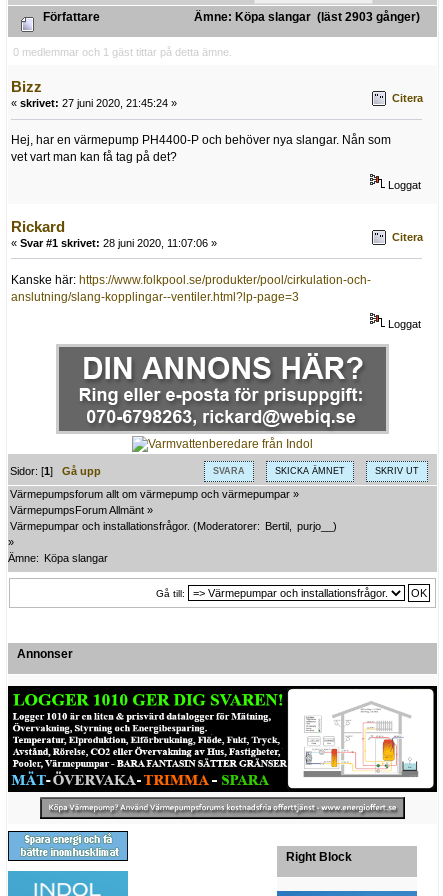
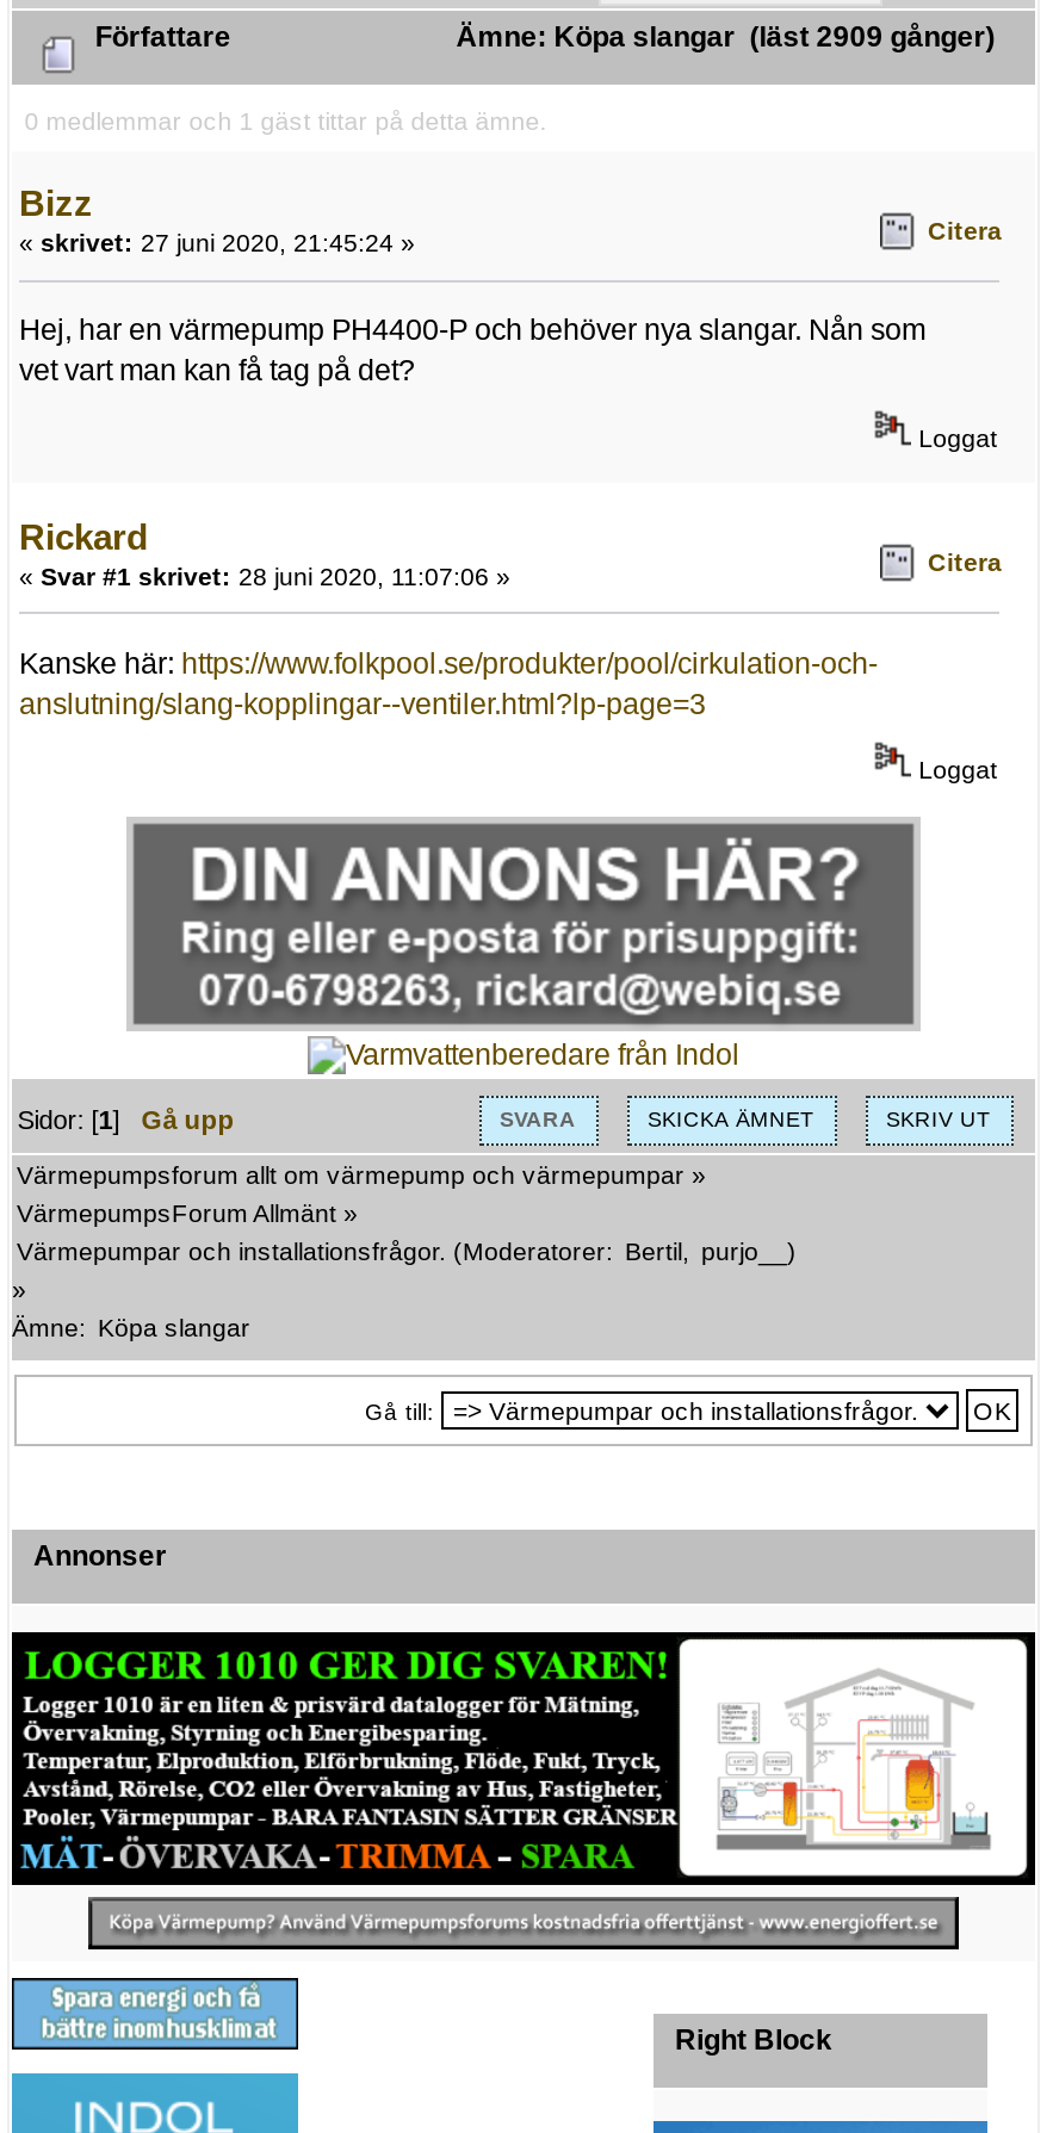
- Ämne: Köpa slangar (läst 2903 gånger)
+ Ämne: Köpa slangar (läst 2909 gånger)
